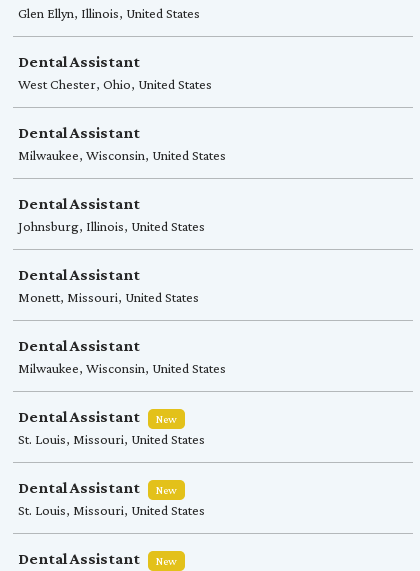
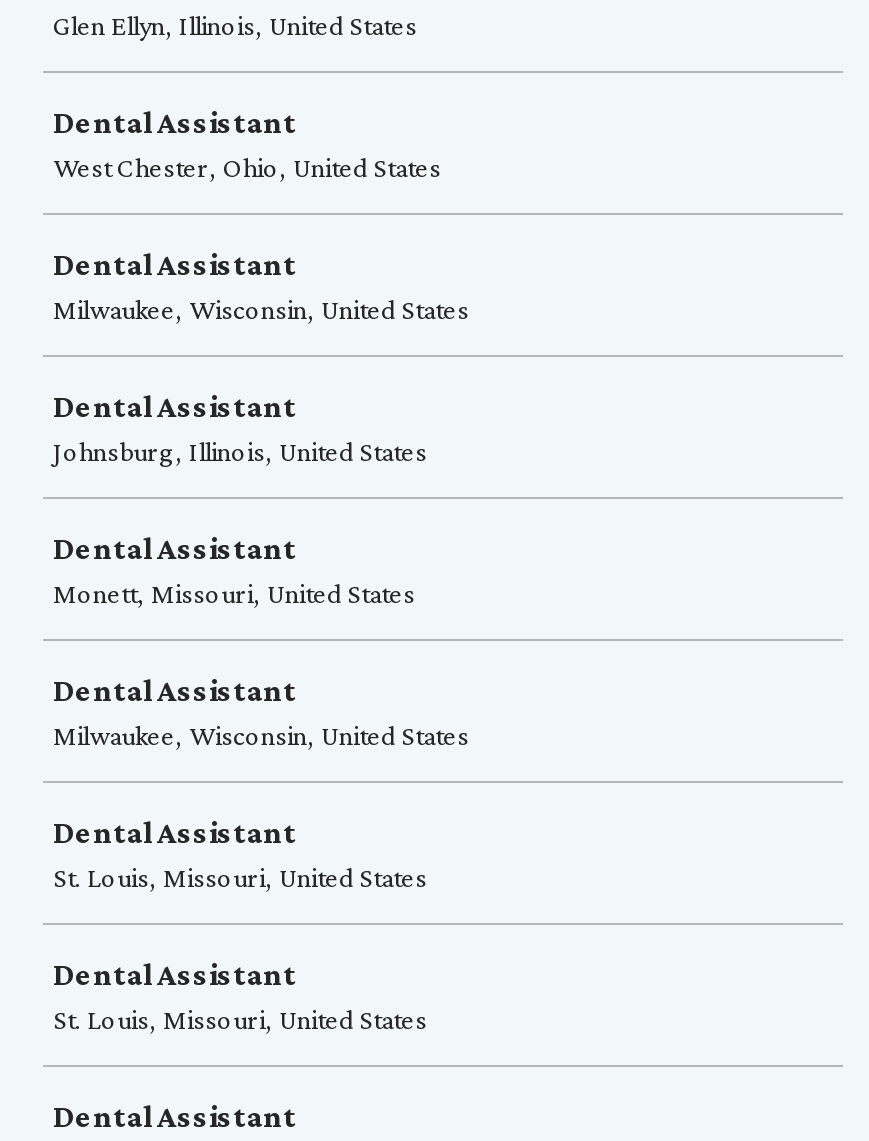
- New

- New

- New
